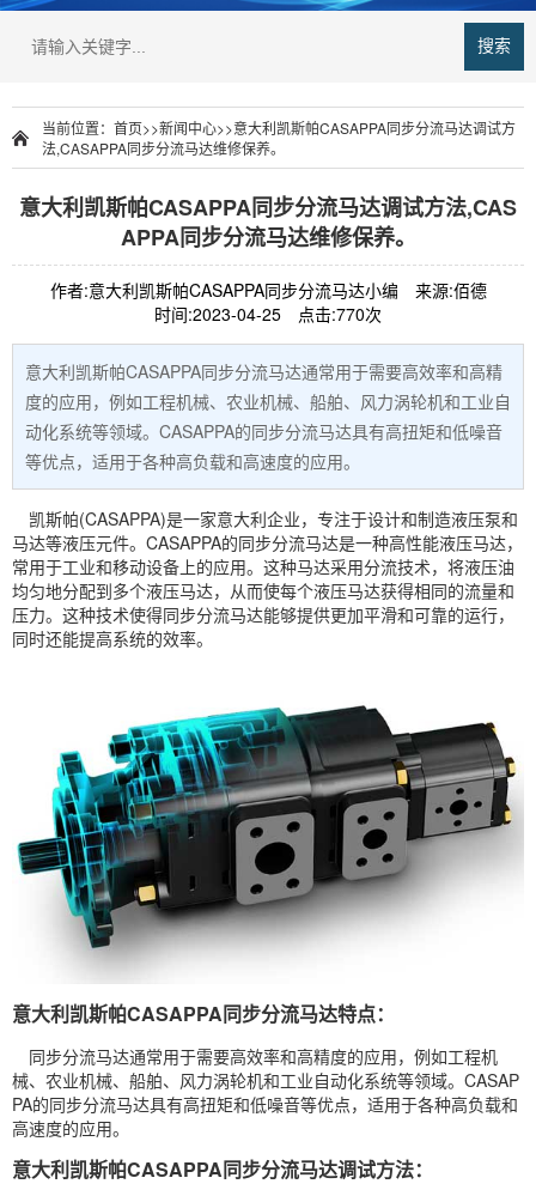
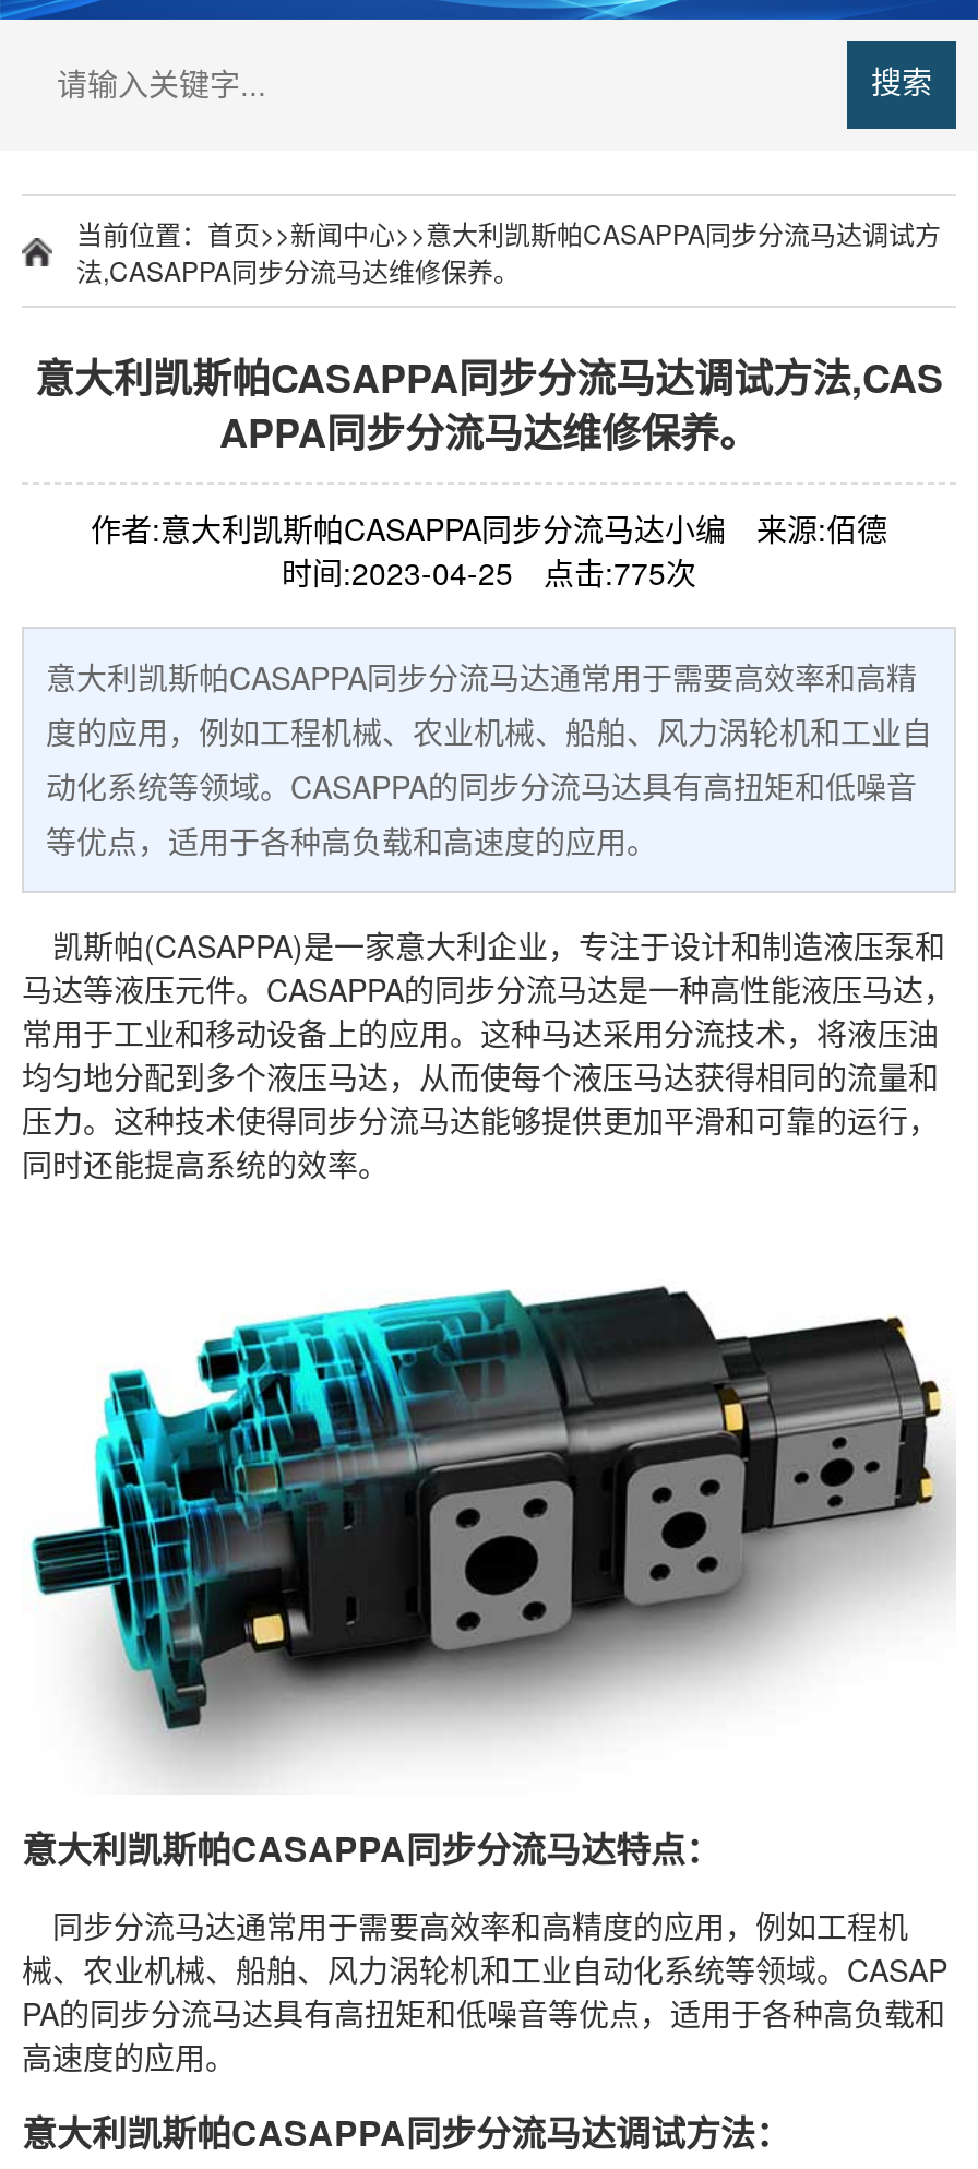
- 时间:2023-04-25 点击:770次
+ 时间:2023-04-25 点击:775次
